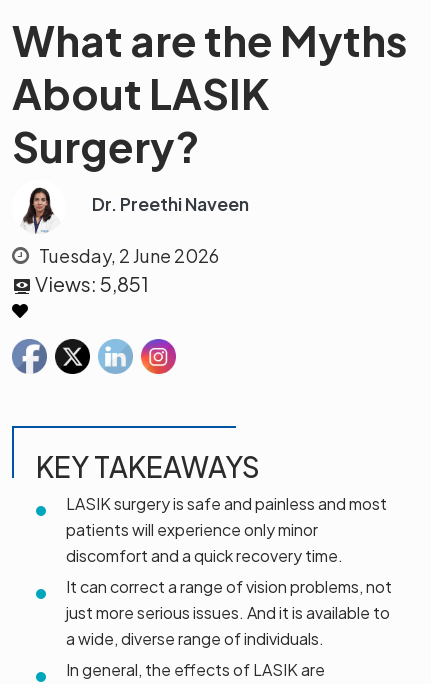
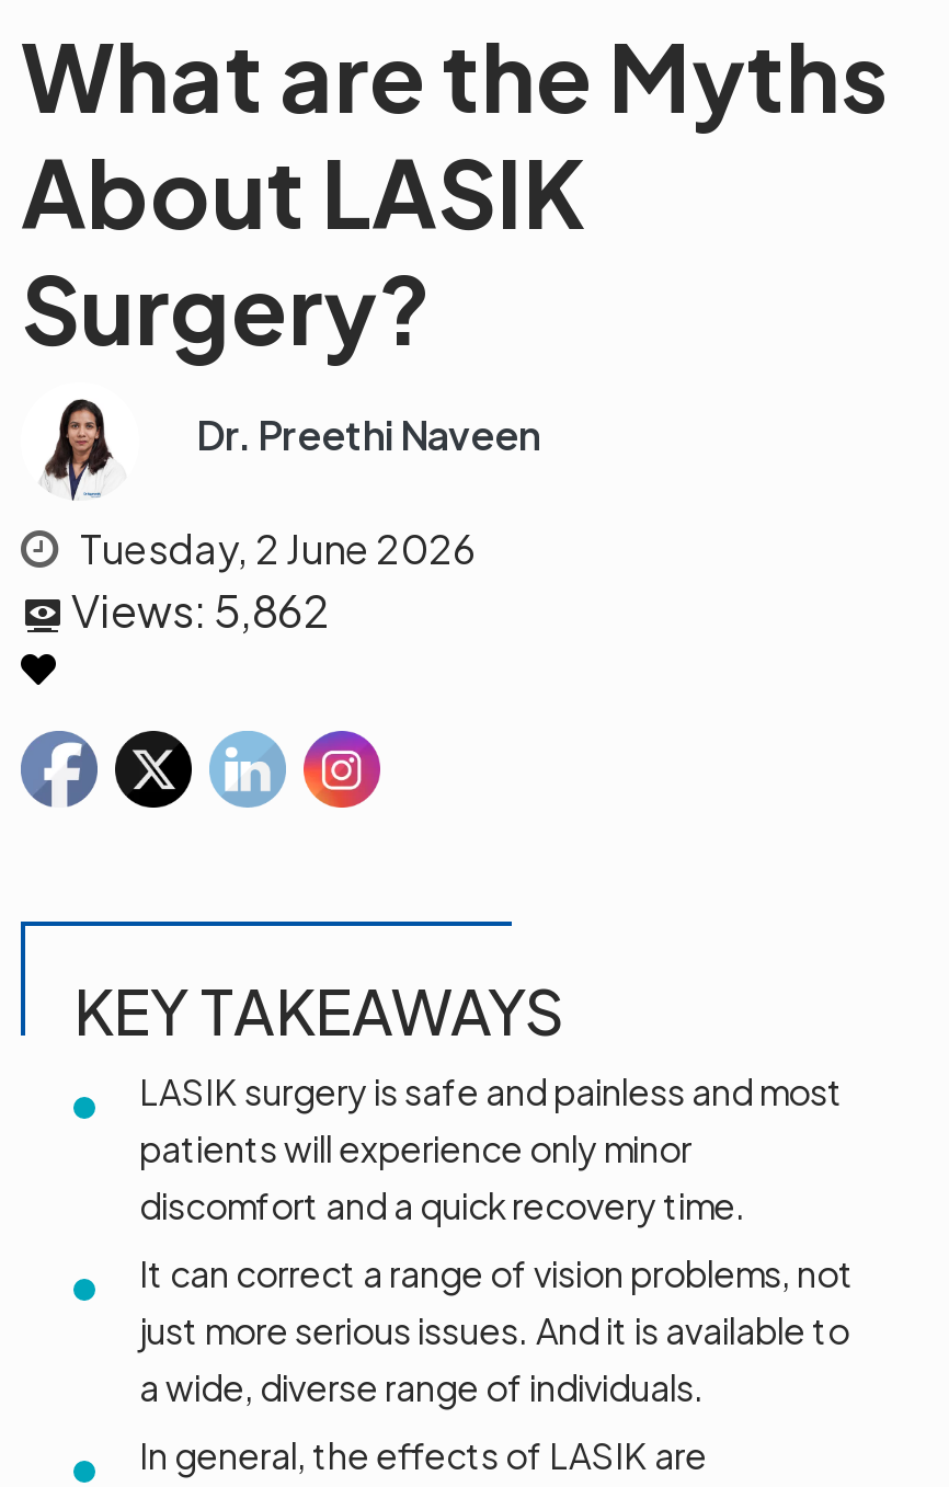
- Views: 5,851
+ Views: 5,862
